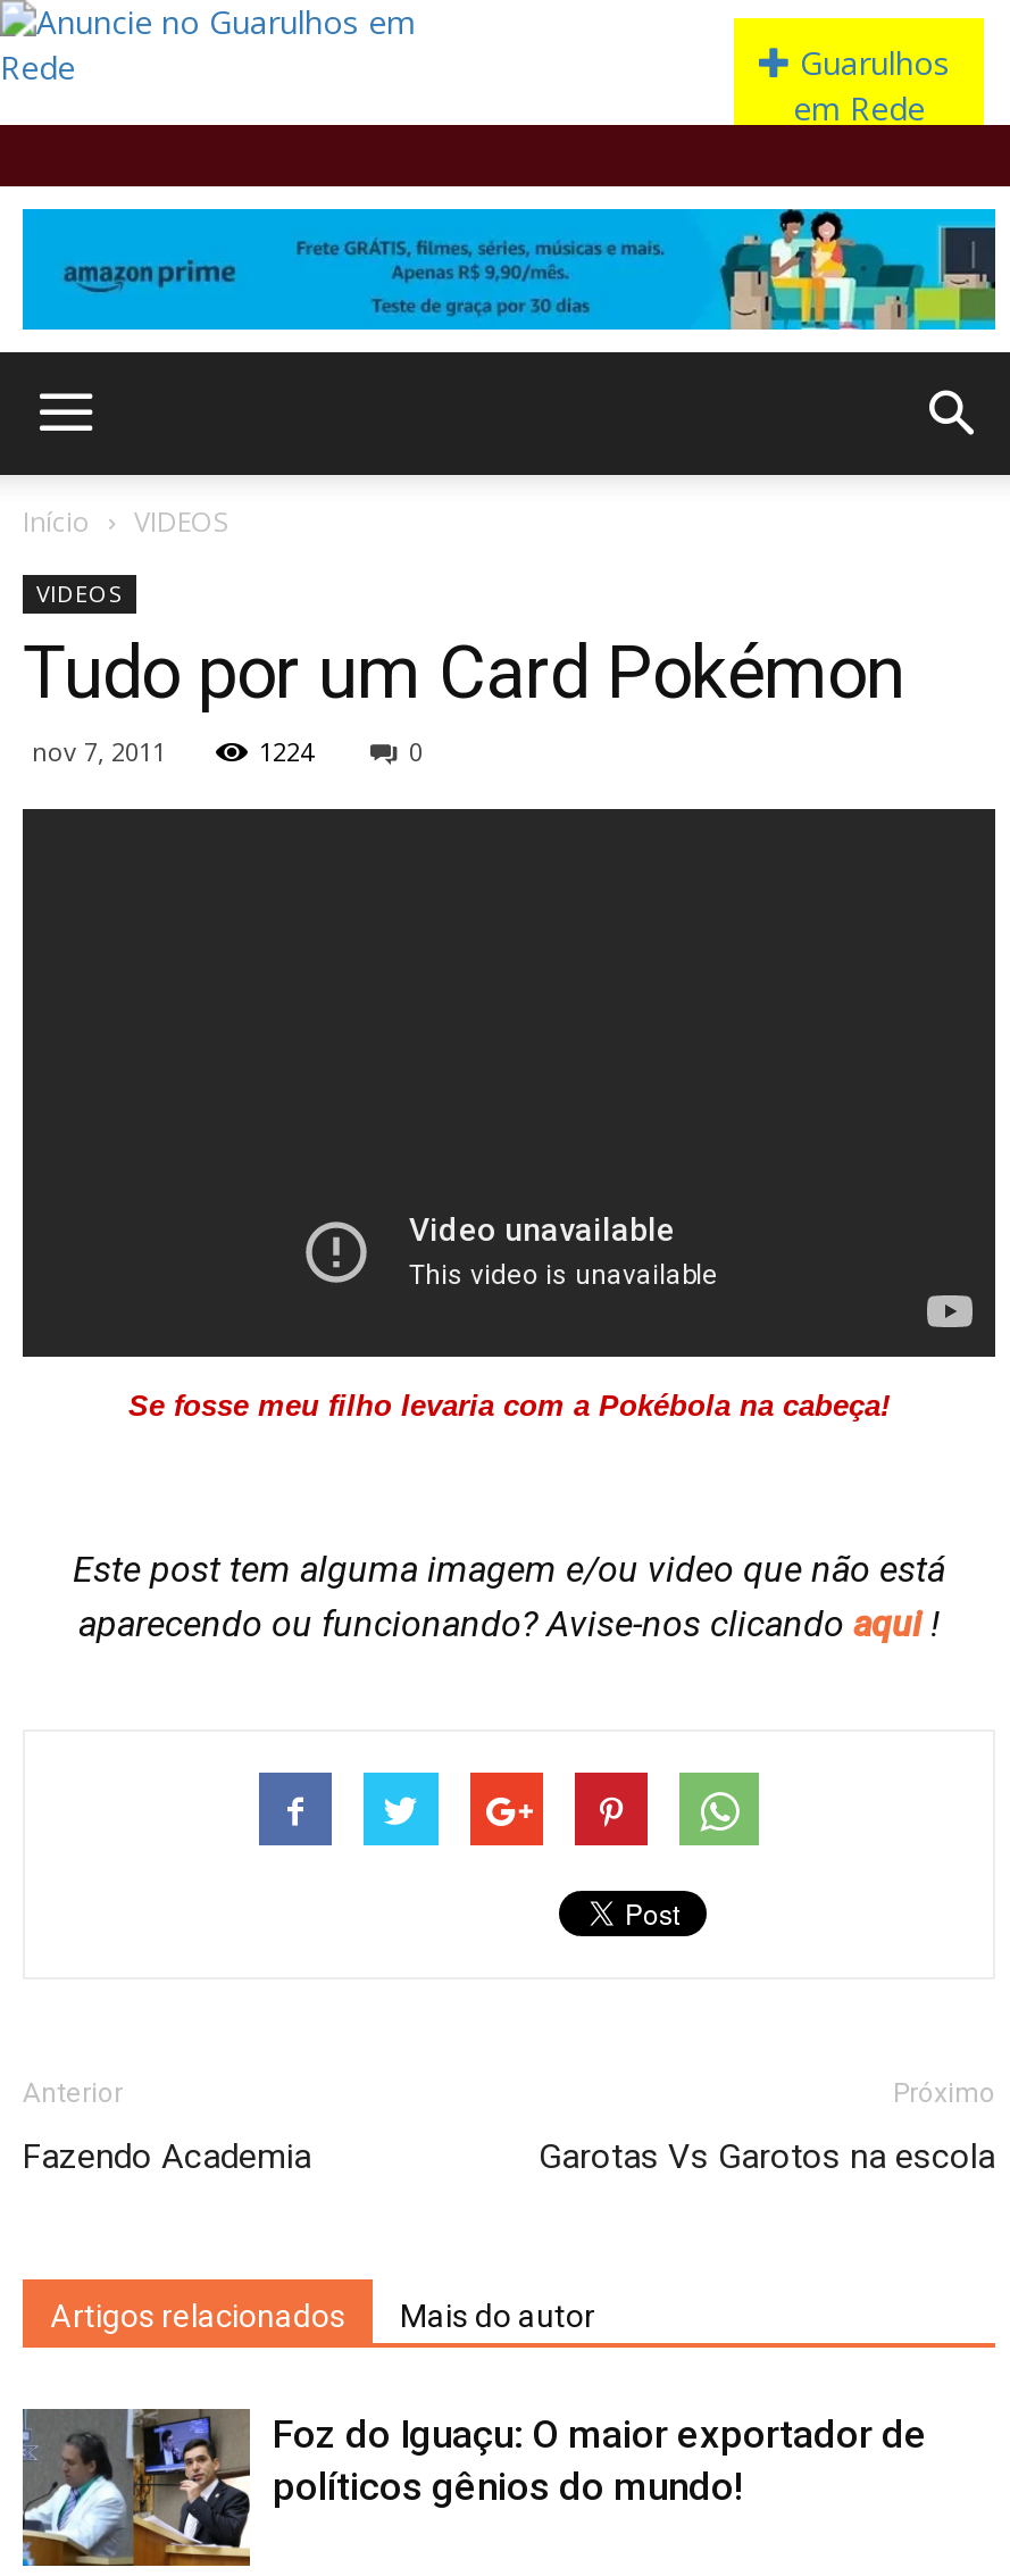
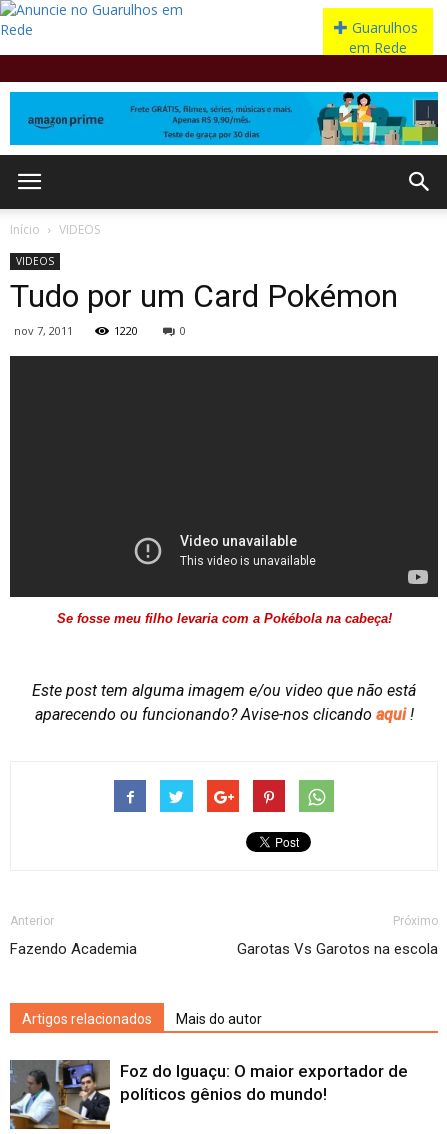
- 1224
+ 1220
